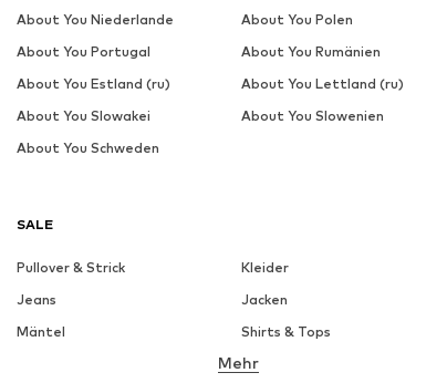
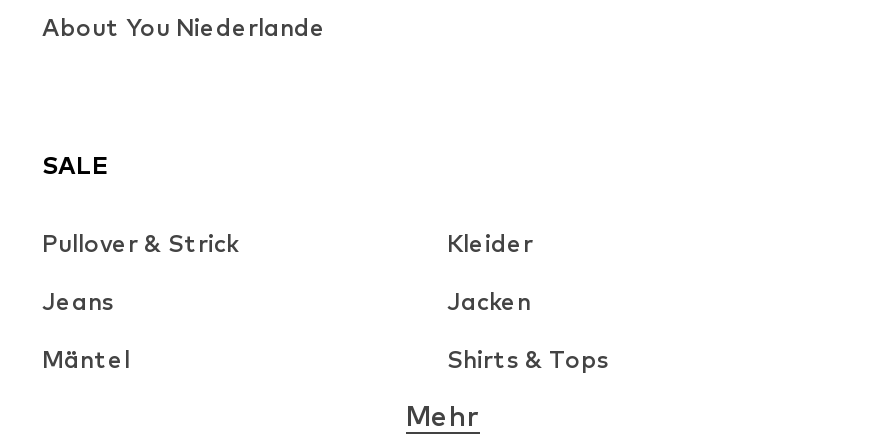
- About You Polen
- About You Portugal
- About You Rumänien
- About You Estland (ru)
- About You Lettland (ru)
- About You Slowakei
- About You Slowenien
- About You Schweden
